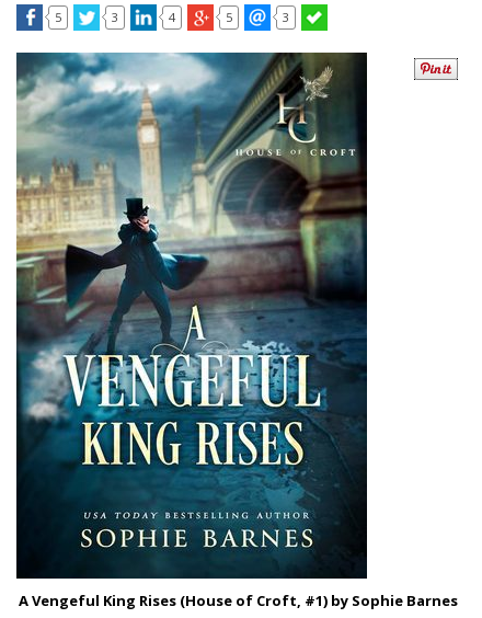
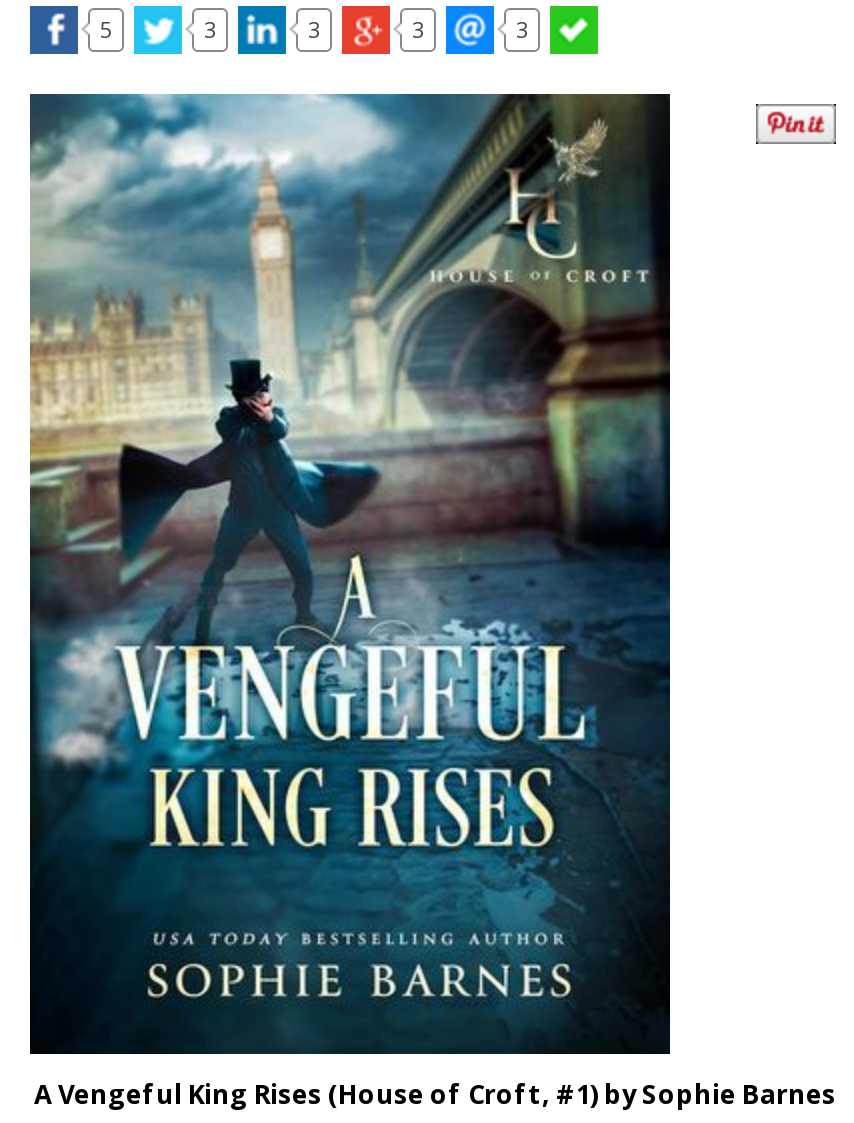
- 4
+ 3

- 5
+ 3
